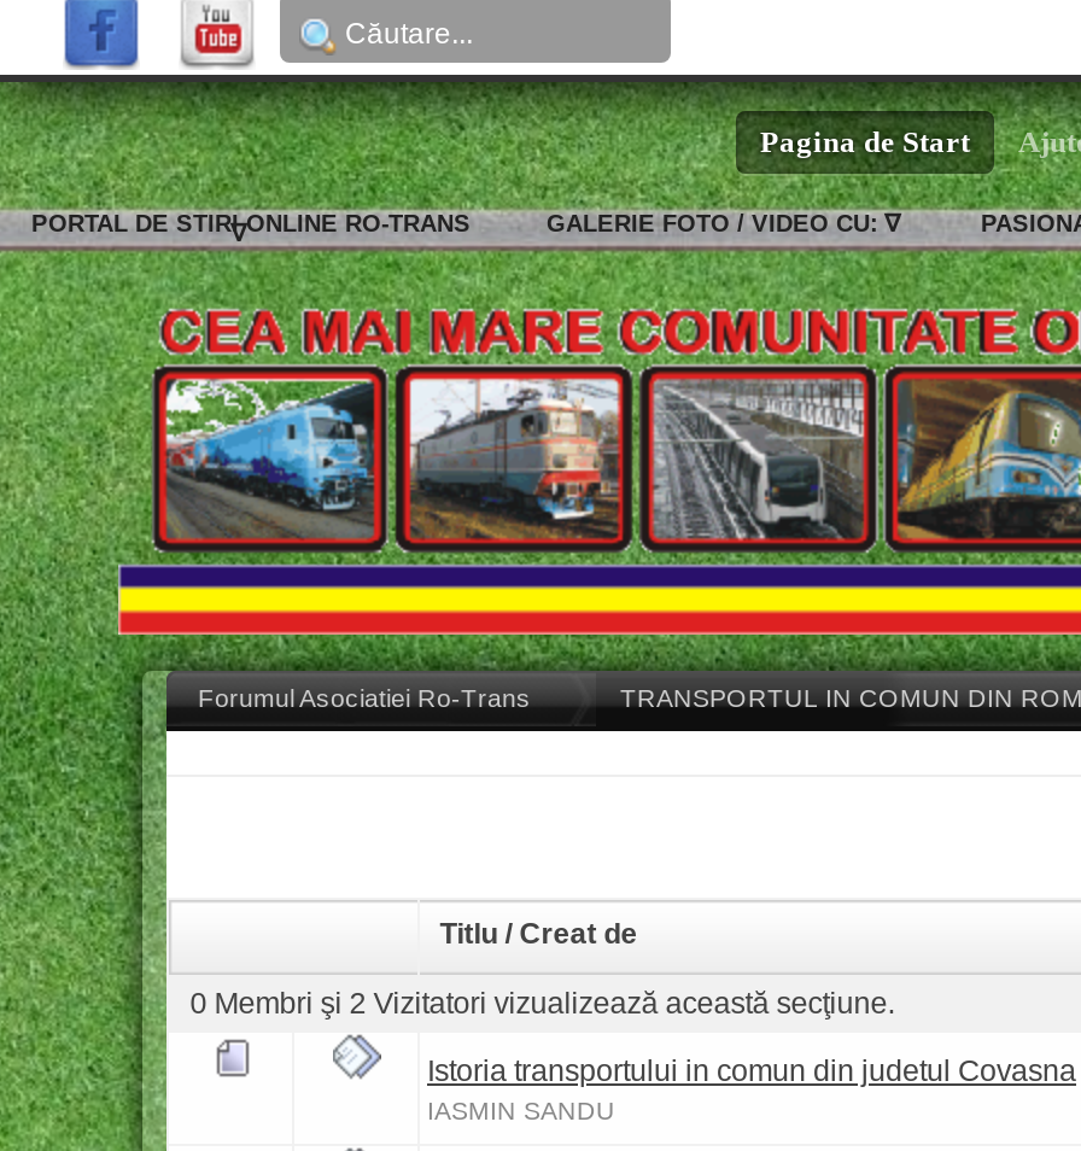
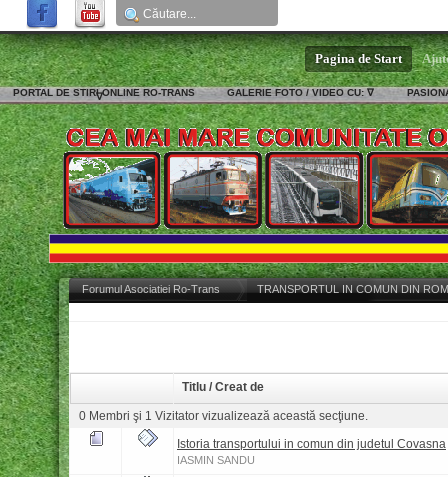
- 0 Membri şi 2 Vizitatori vizualizează această secţiune.
+ 0 Membri şi 1 Vizitator vizualizează această secţiune.
